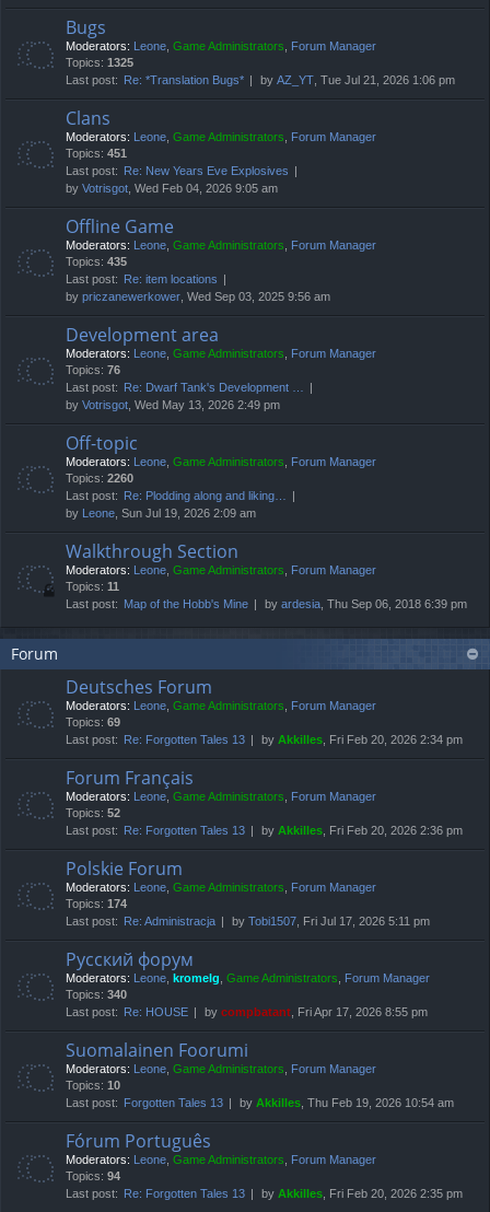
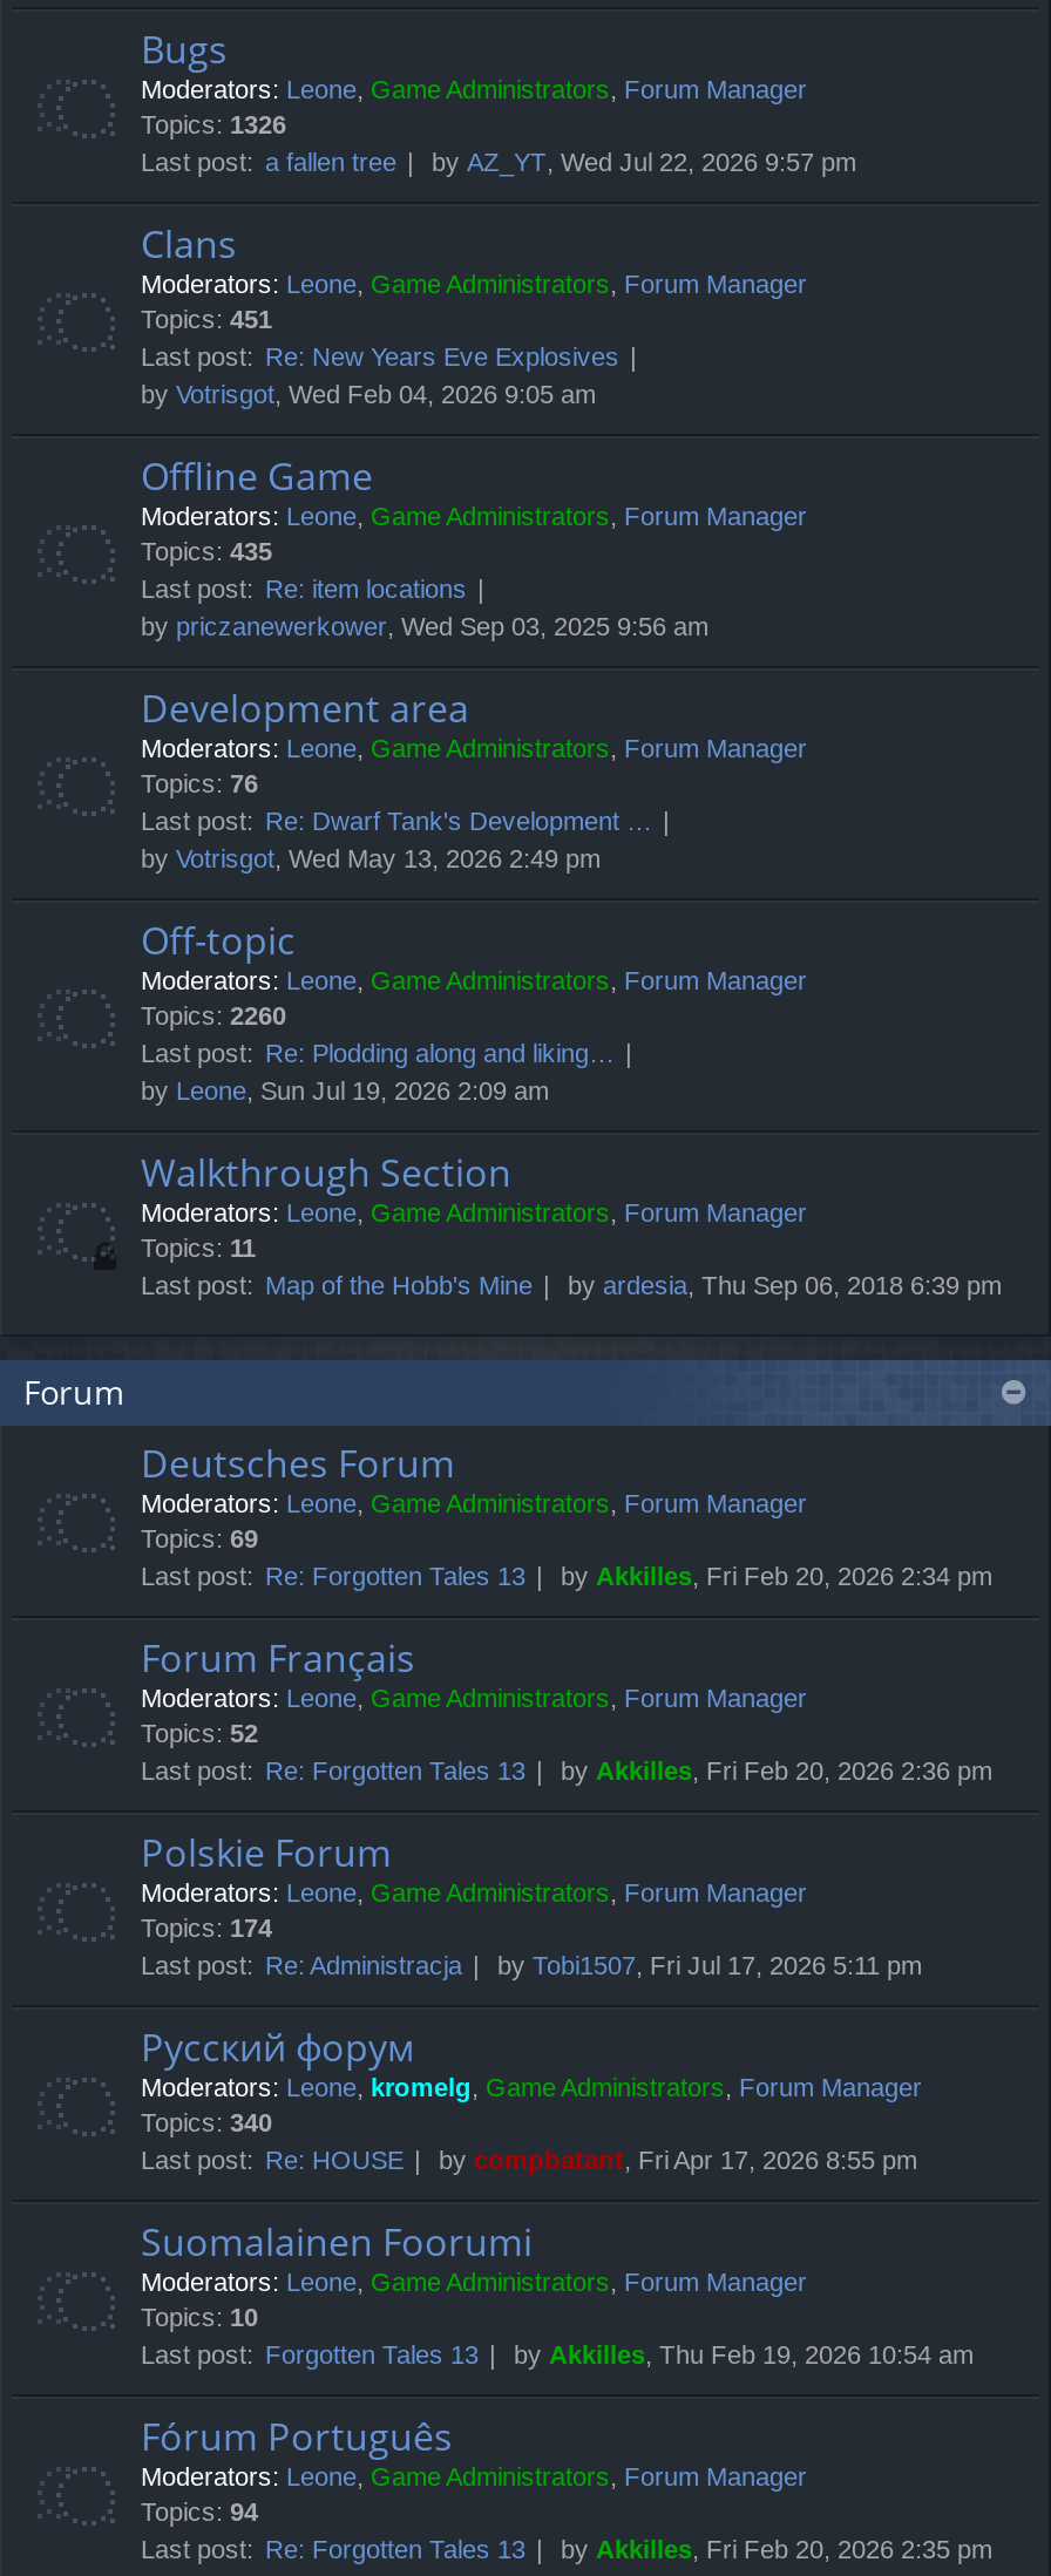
- Topics: 1325
+ Topics: 1326

- Last post: Re: *Translation Bugs*
+ Last post: a fallen tree

- by AZ_YT, Tue Jul 21, 2026 1:06 pm
+ by AZ_YT, Wed Jul 22, 2026 9:57 pm
